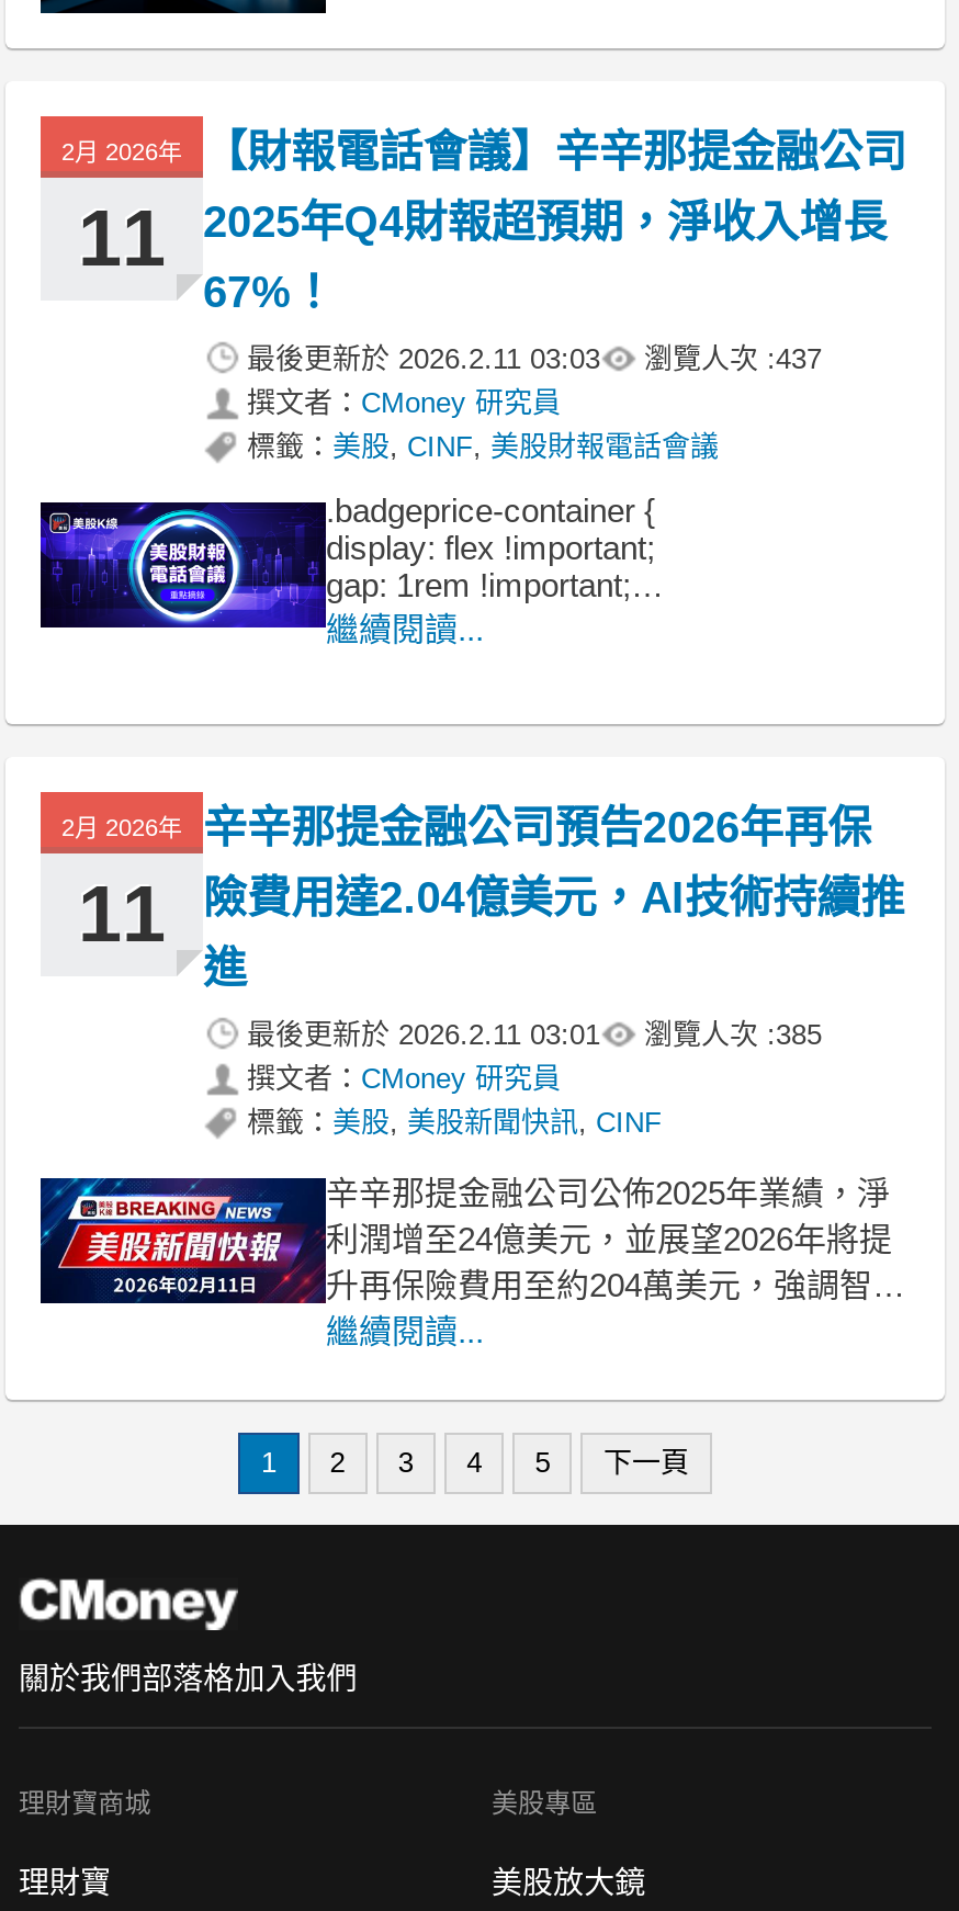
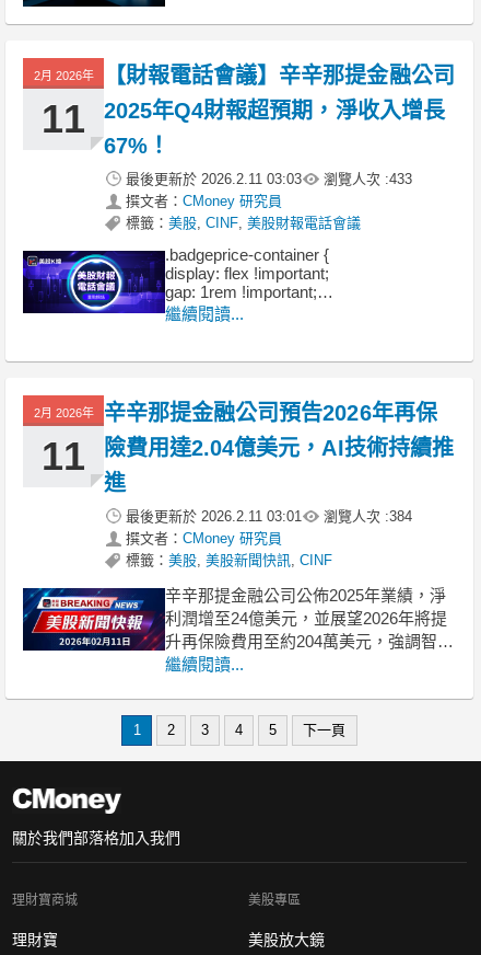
- 最後更新於2026.2.11 03:03 瀏覽人次 : 437
+ 最後更新於2026.2.11 03:03 瀏覽人次 : 433

- 最後更新於2026.2.11 03:01 瀏覽人次 : 385
+ 最後更新於2026.2.11 03:01 瀏覽人次 : 384
